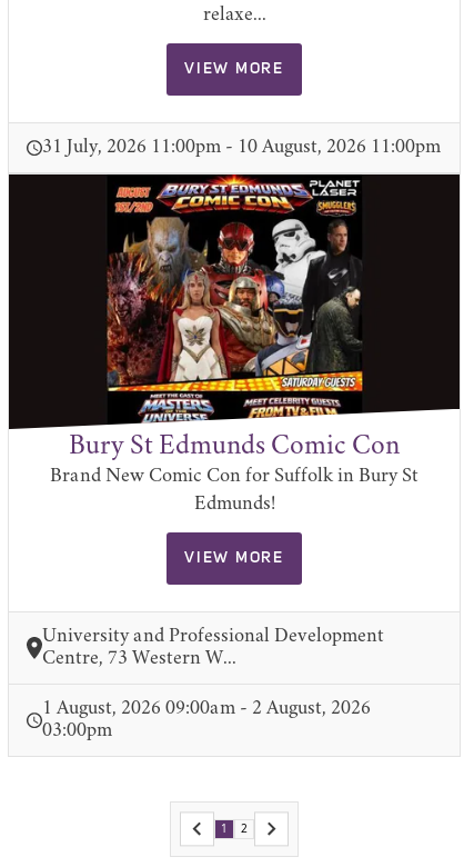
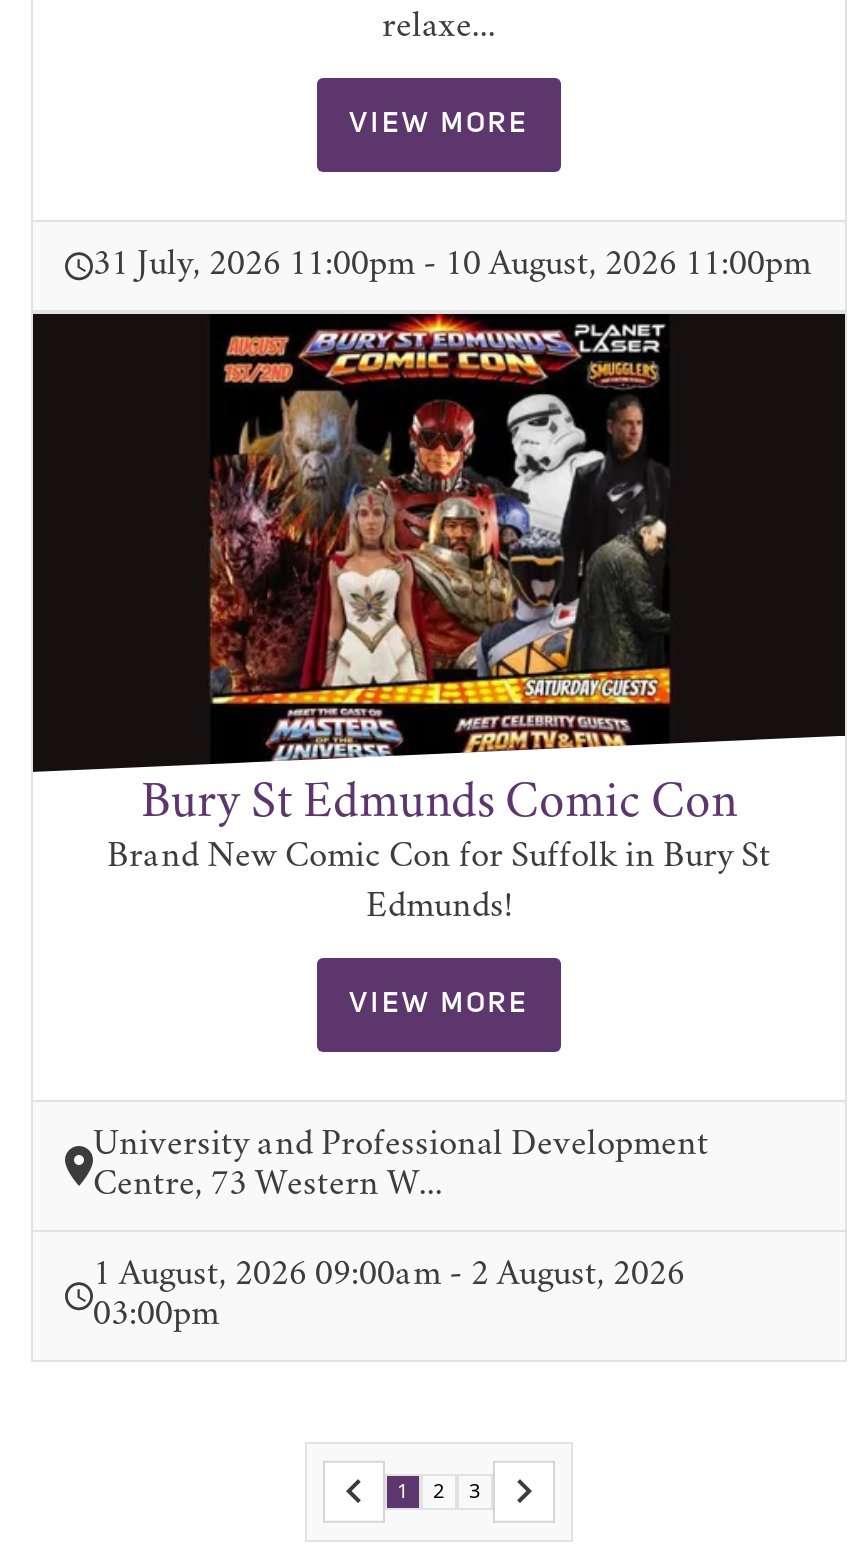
+ 3
